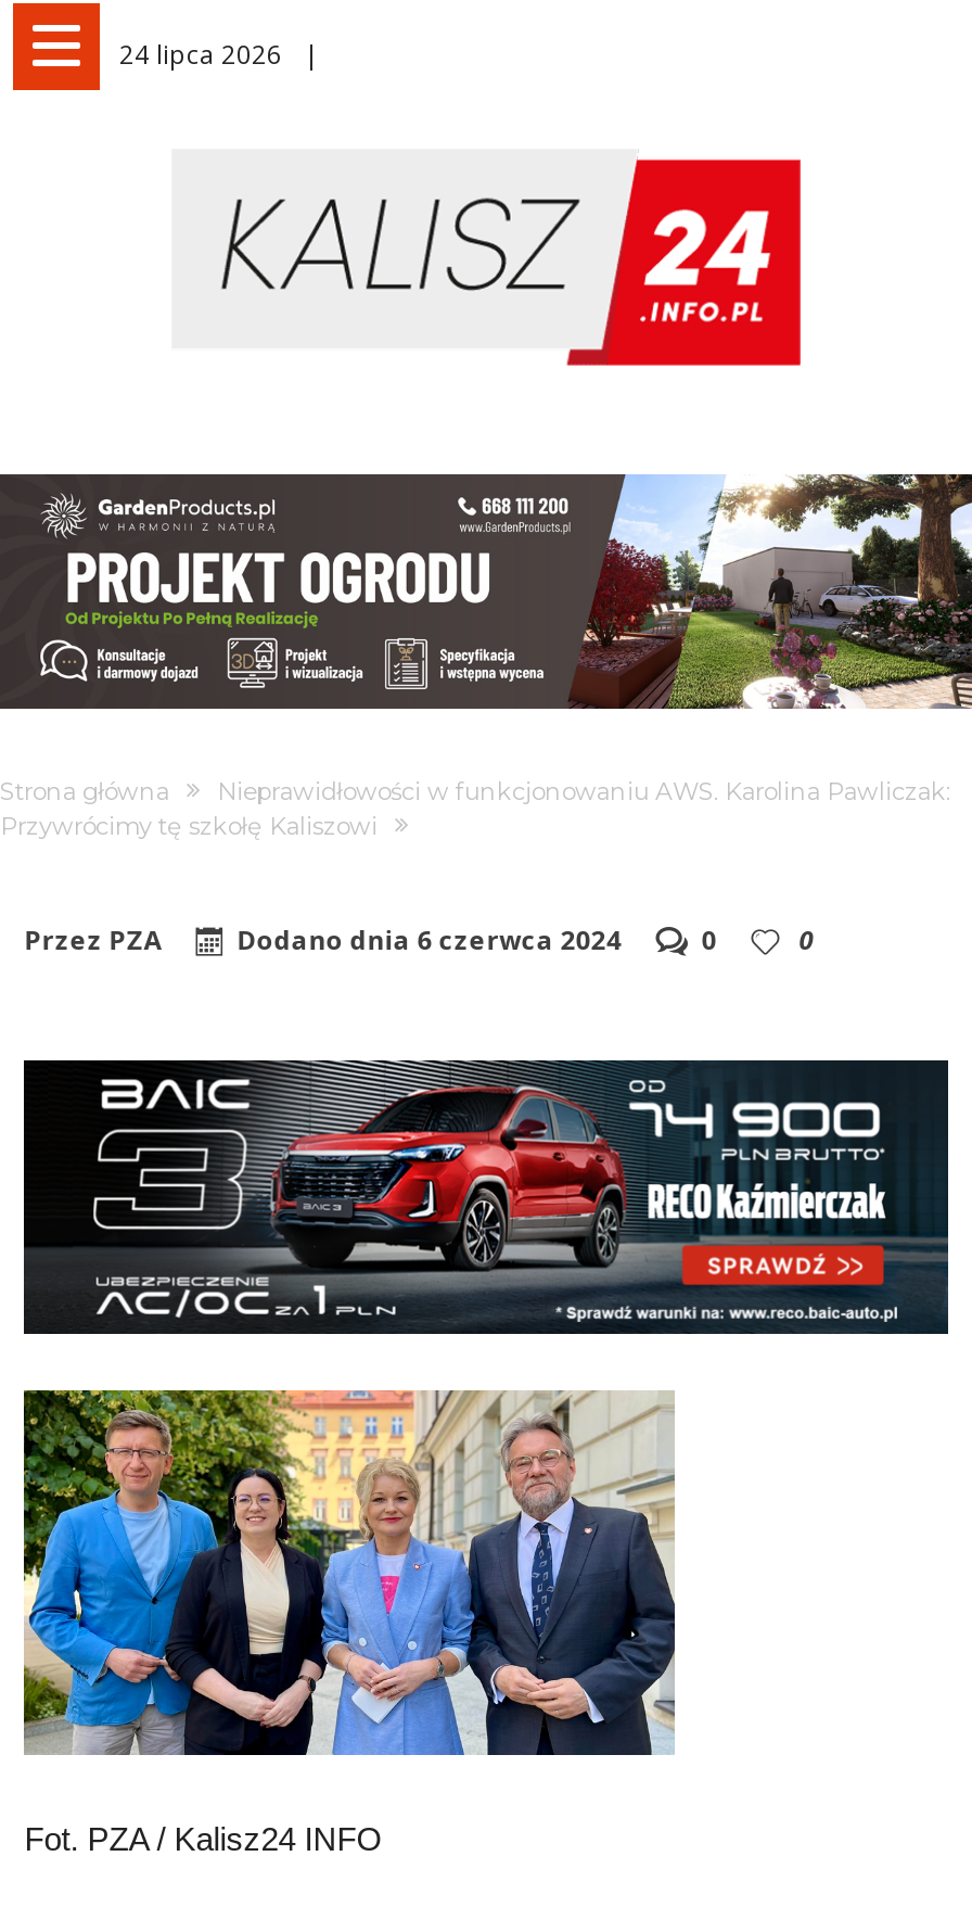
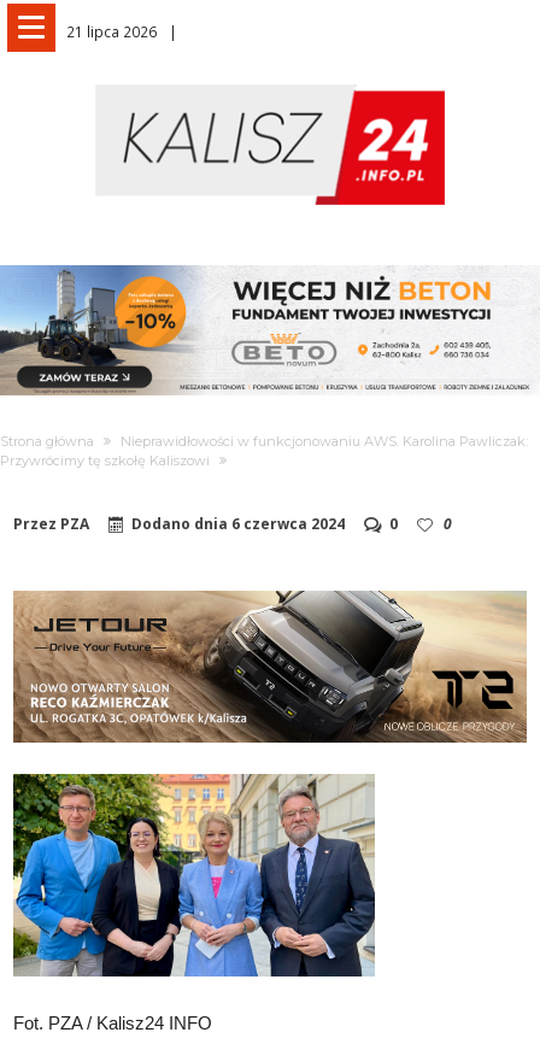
- 24 lipca 2026
+ 21 lipca 2026

- [image]
+ [image]

- [image]
+ [image]
